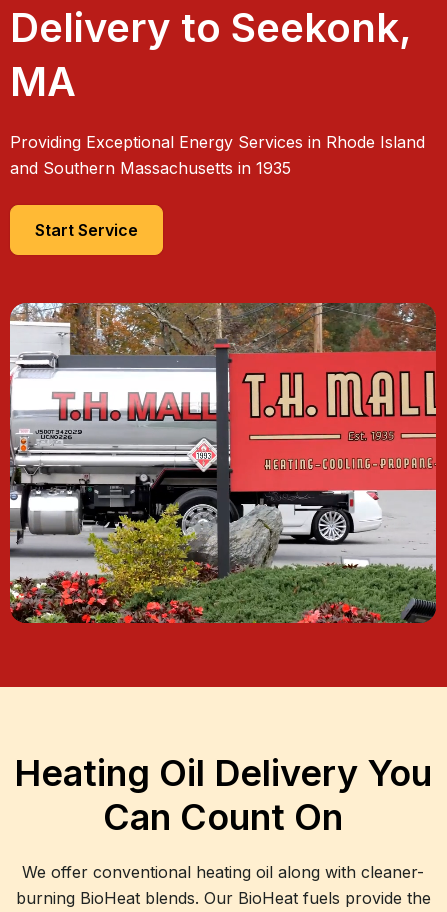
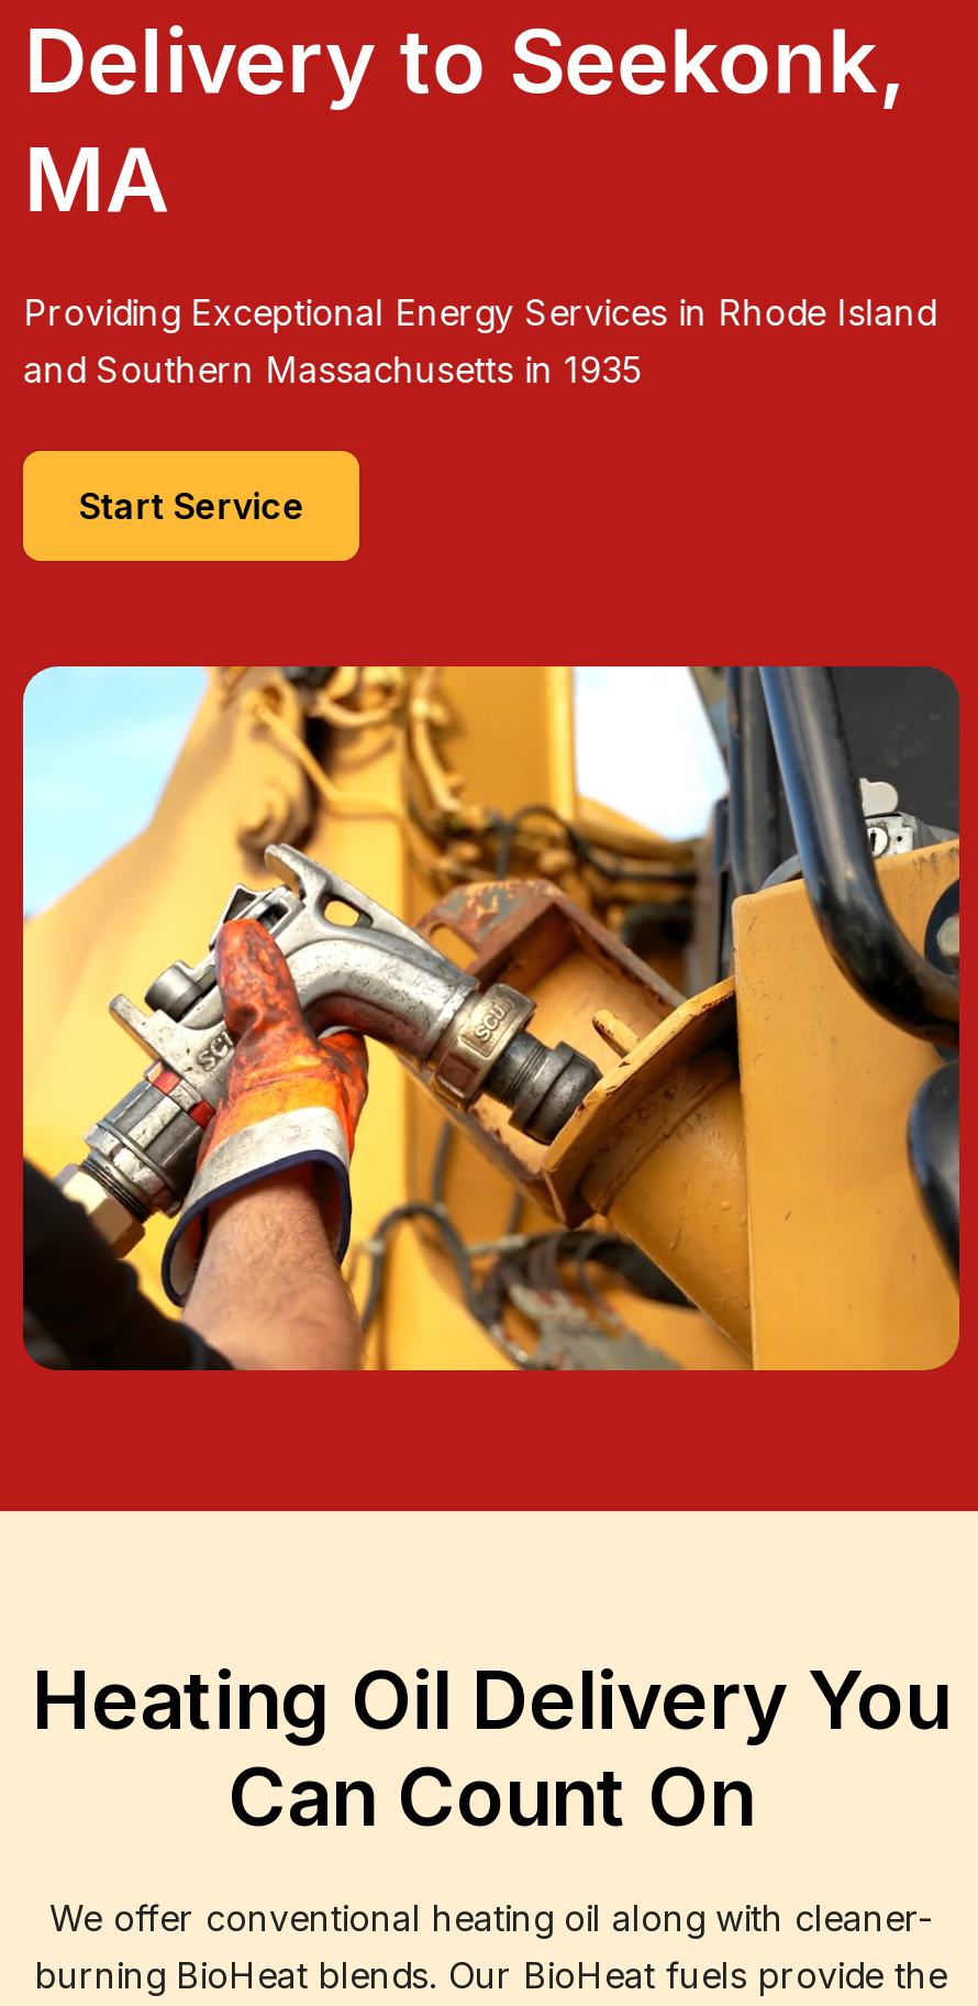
- [image]
+ [image]
